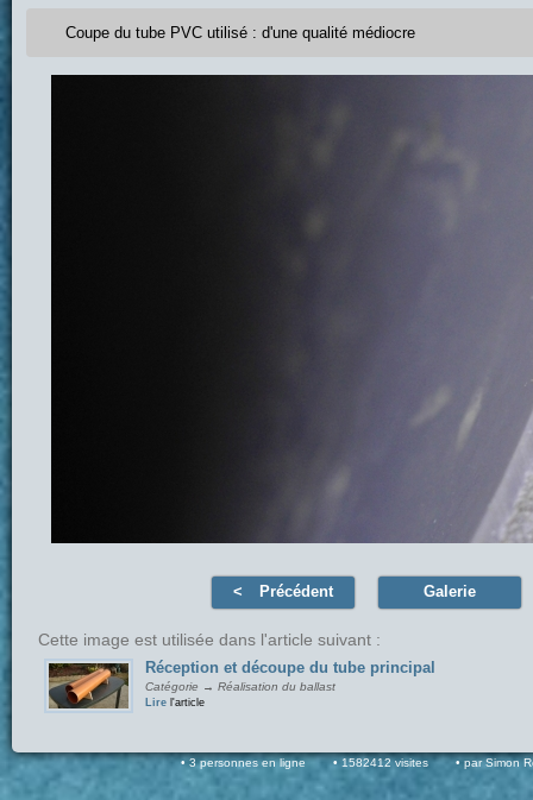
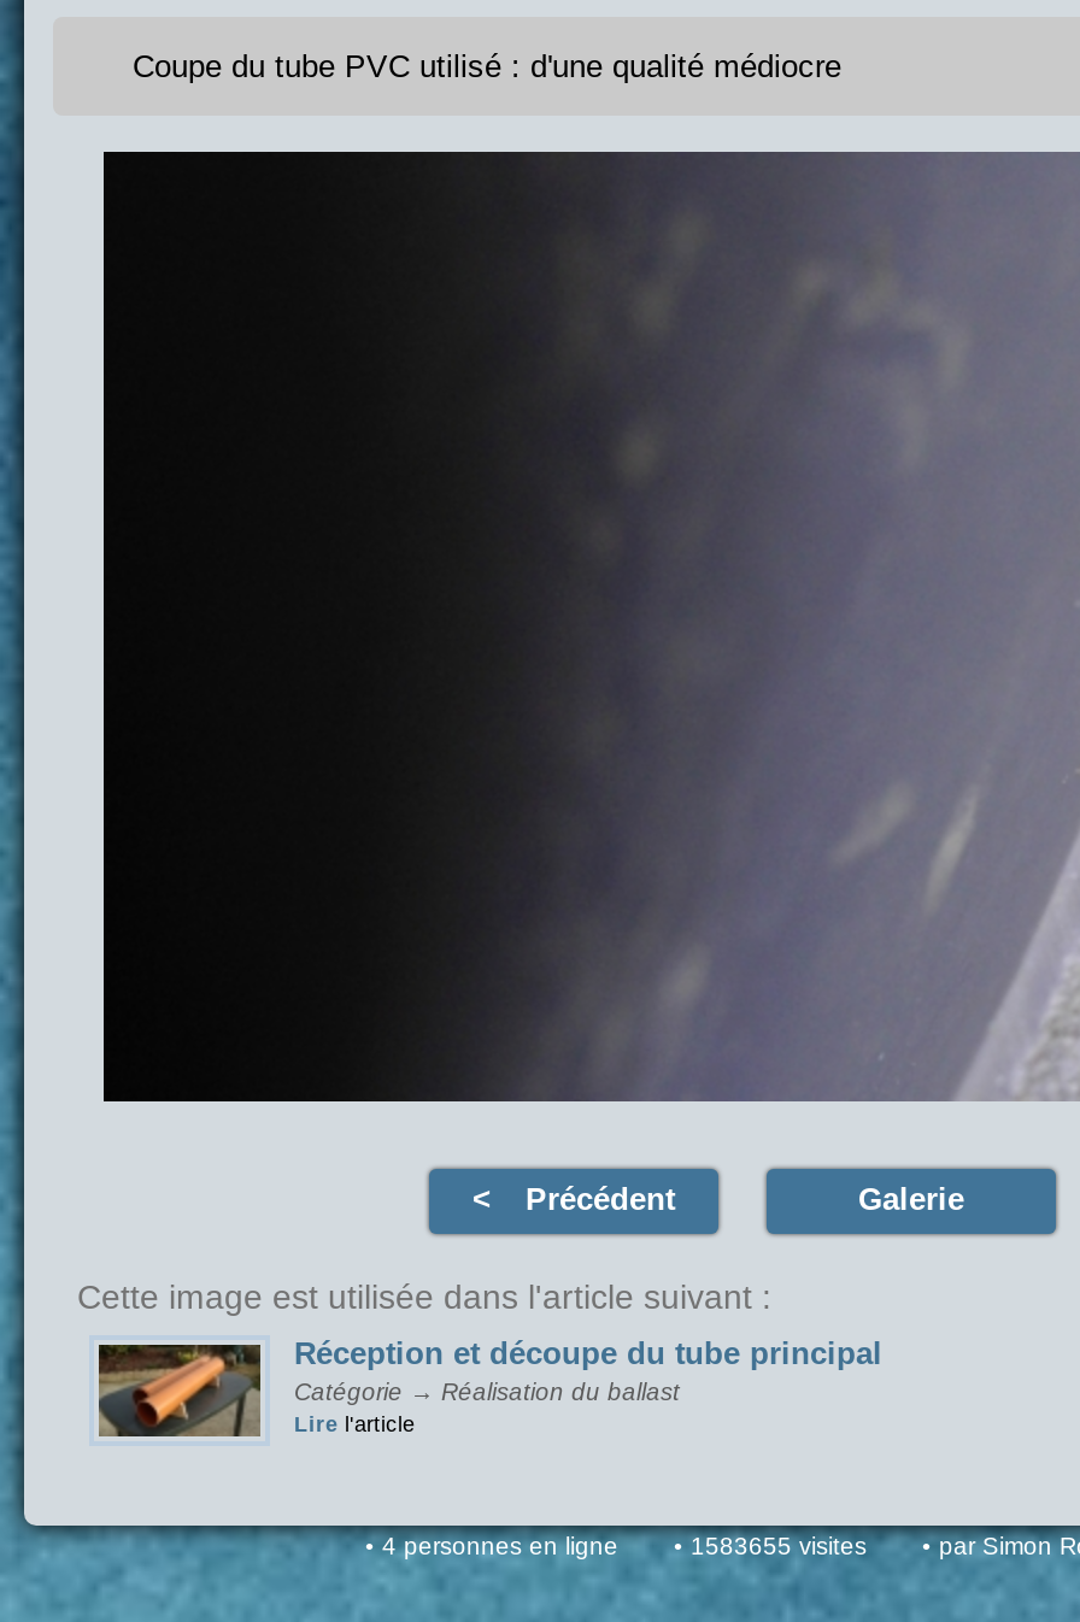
- 3 personnes en ligne
+ 4 personnes en ligne

- 1582412 visites
+ 1583655 visites
